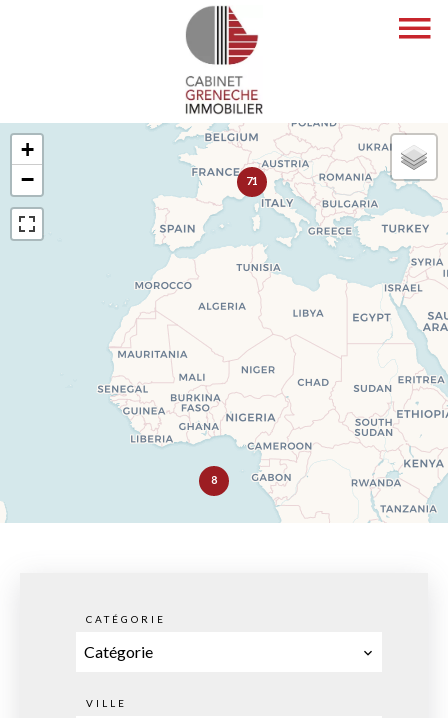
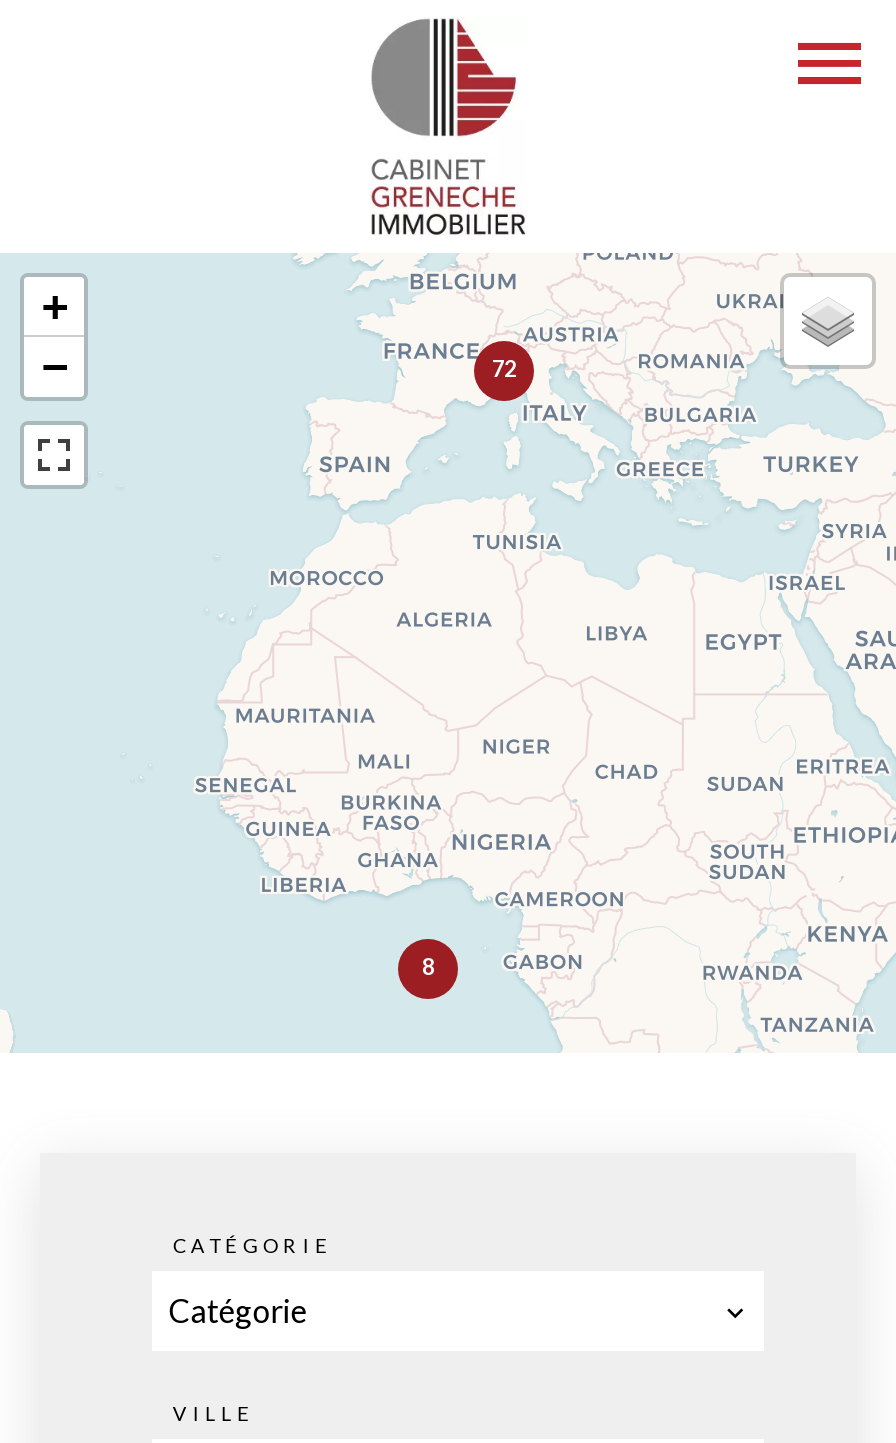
- 71
+ 72
